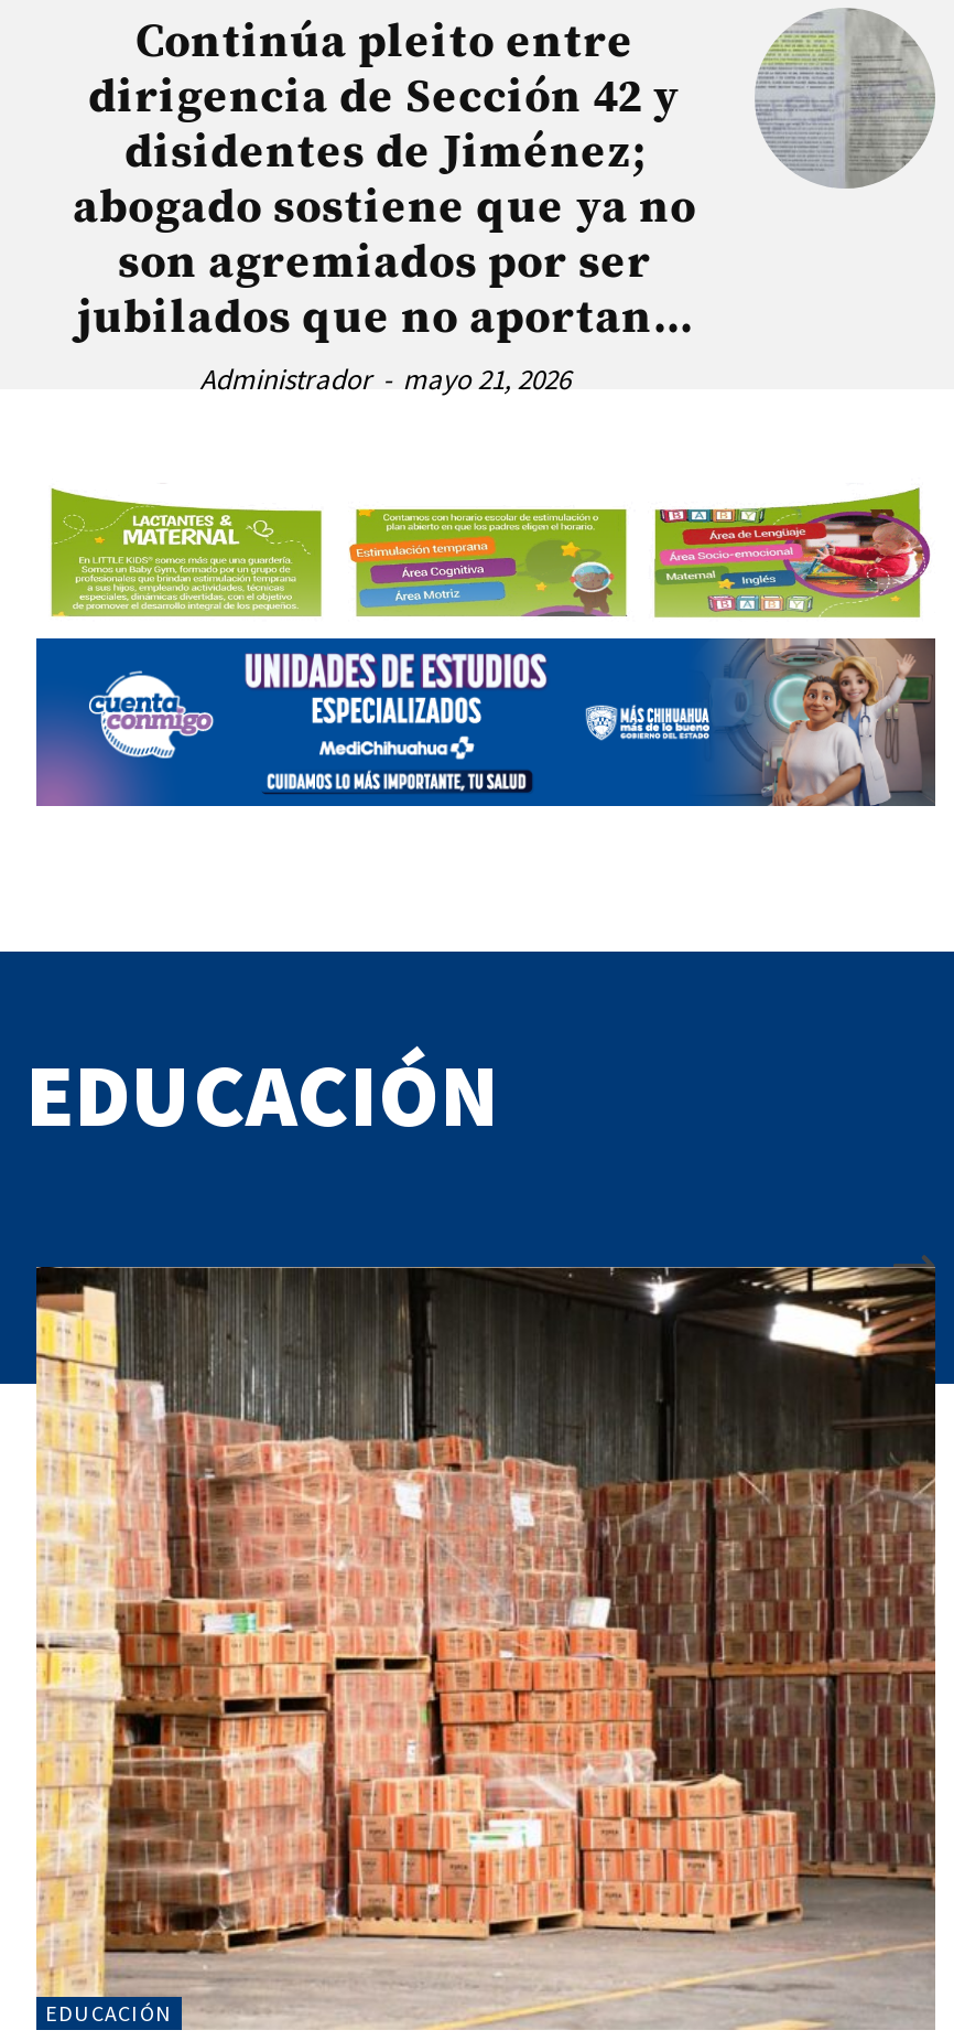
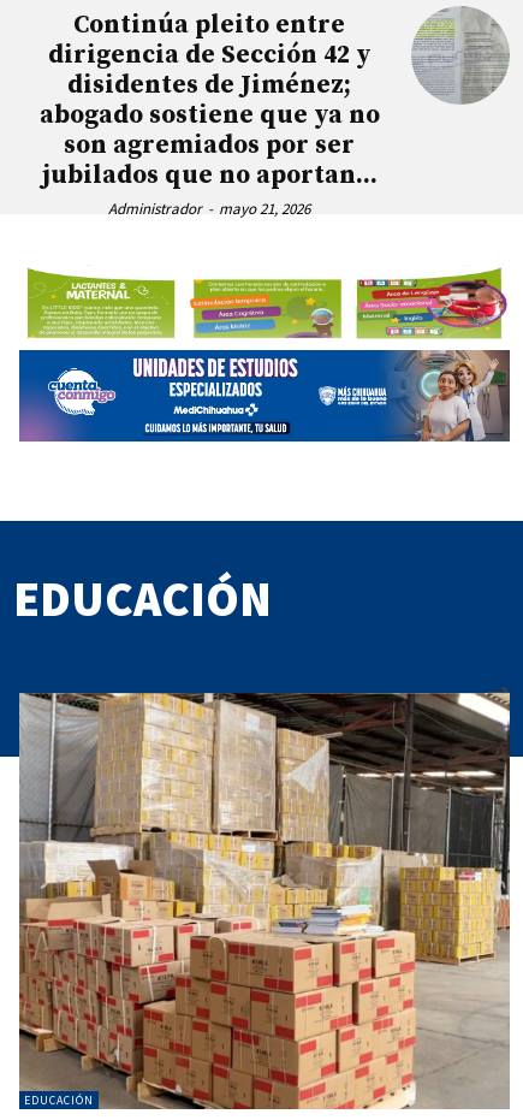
- [image]
+ [image]
